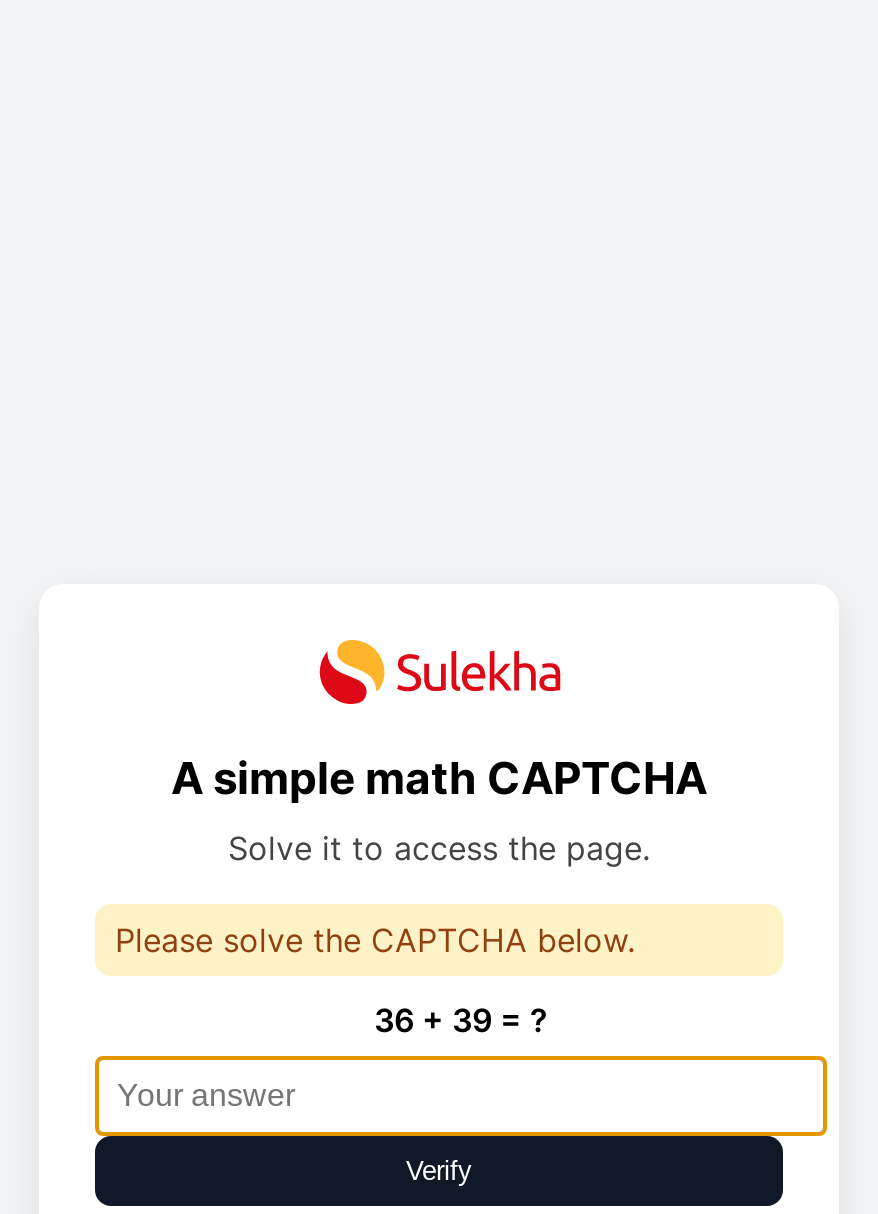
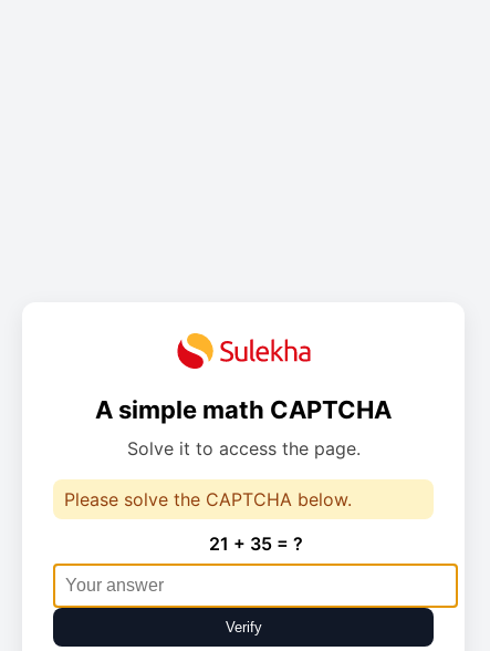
- 36 + 39 = ?
+ 21 + 35 = ?
